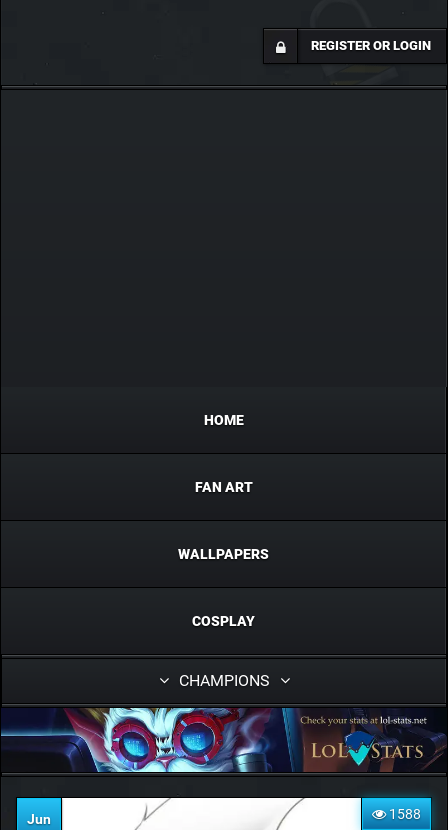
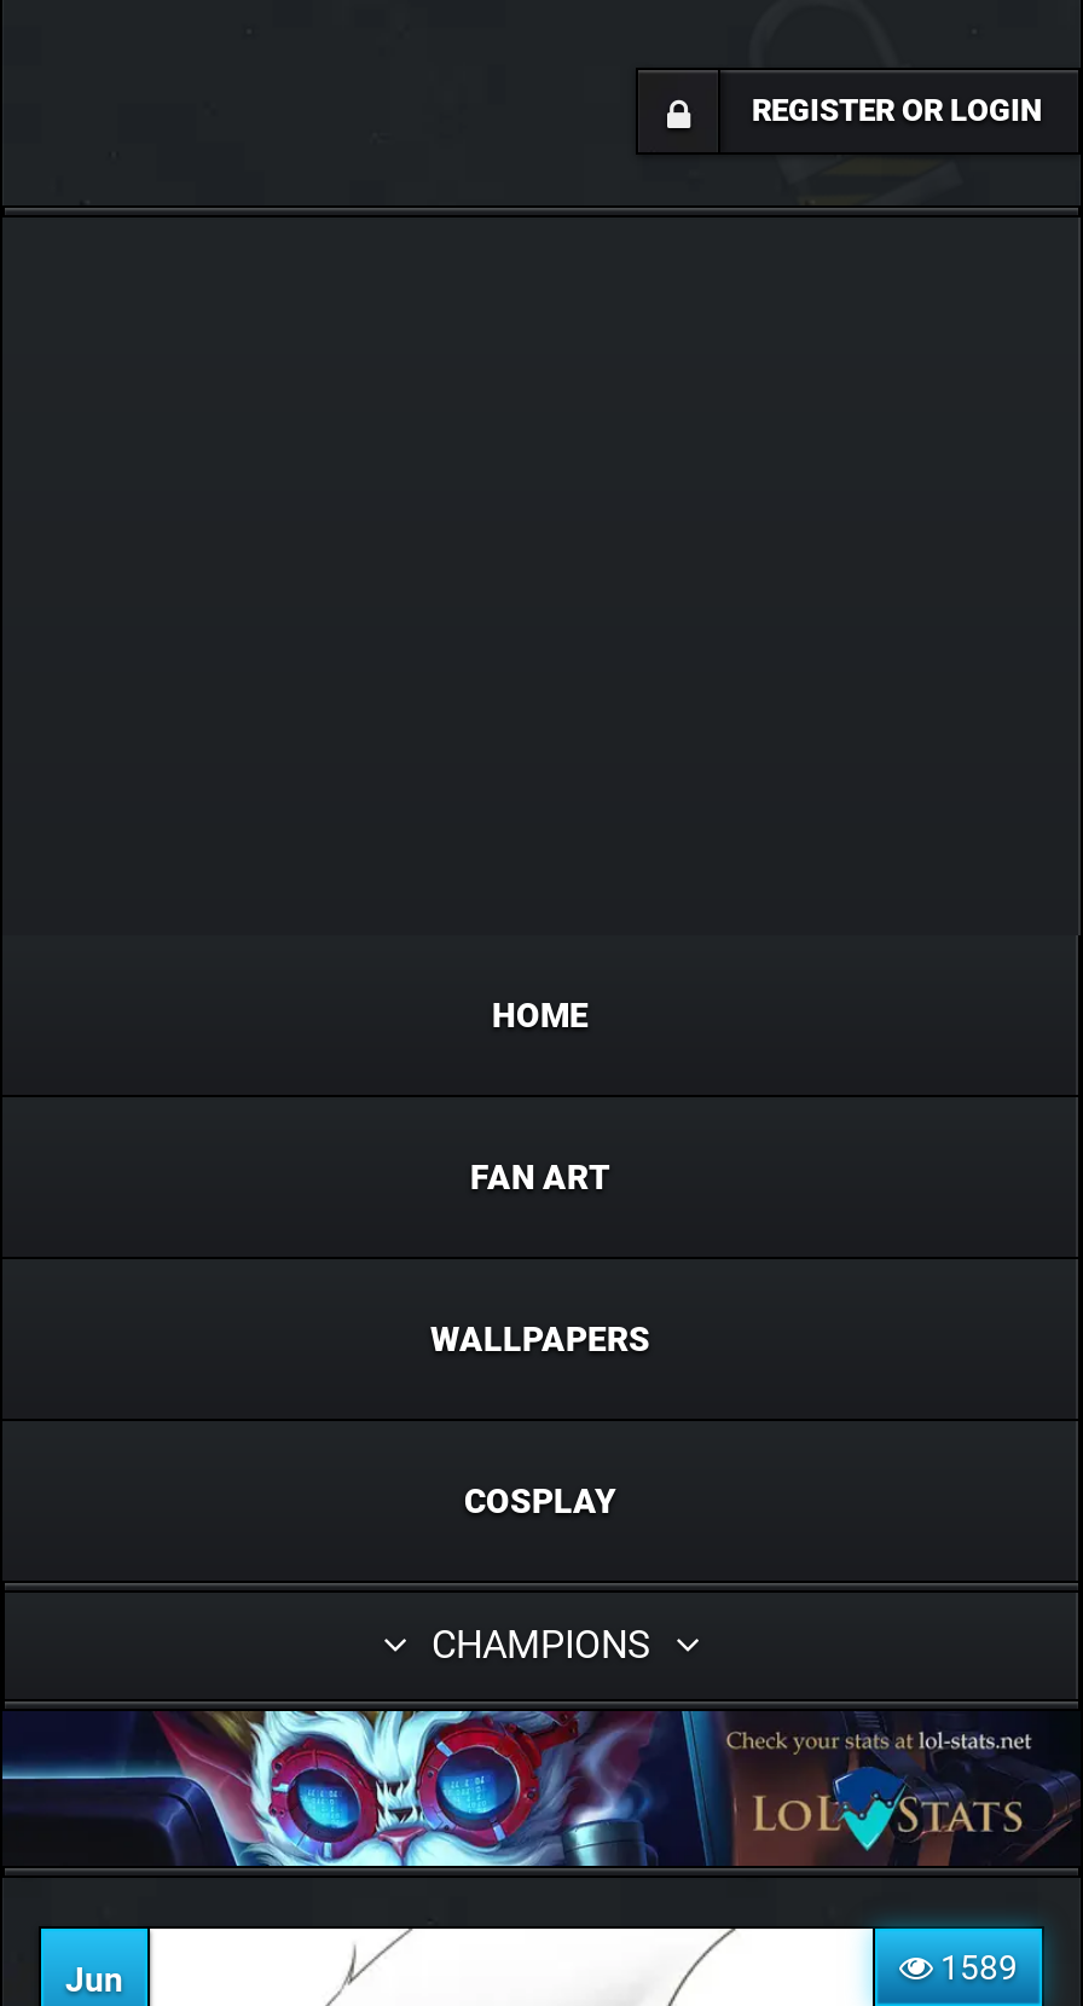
- 1588
+ 1589
